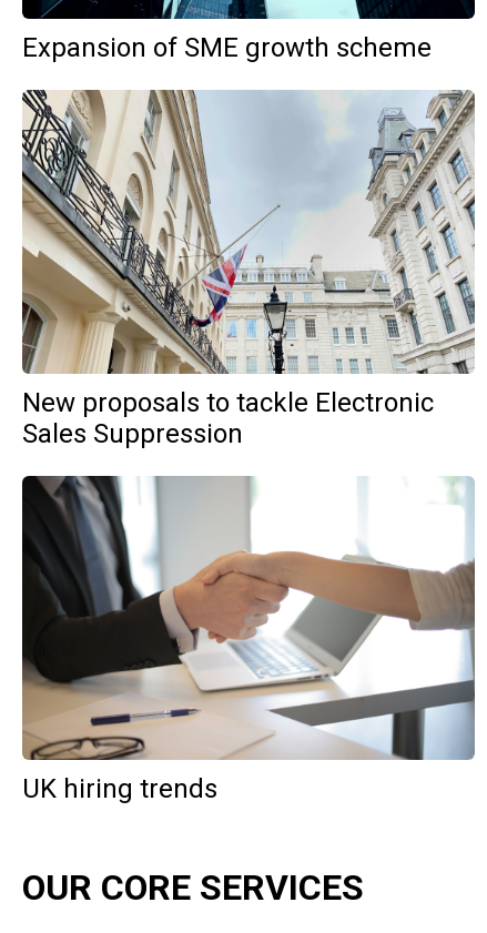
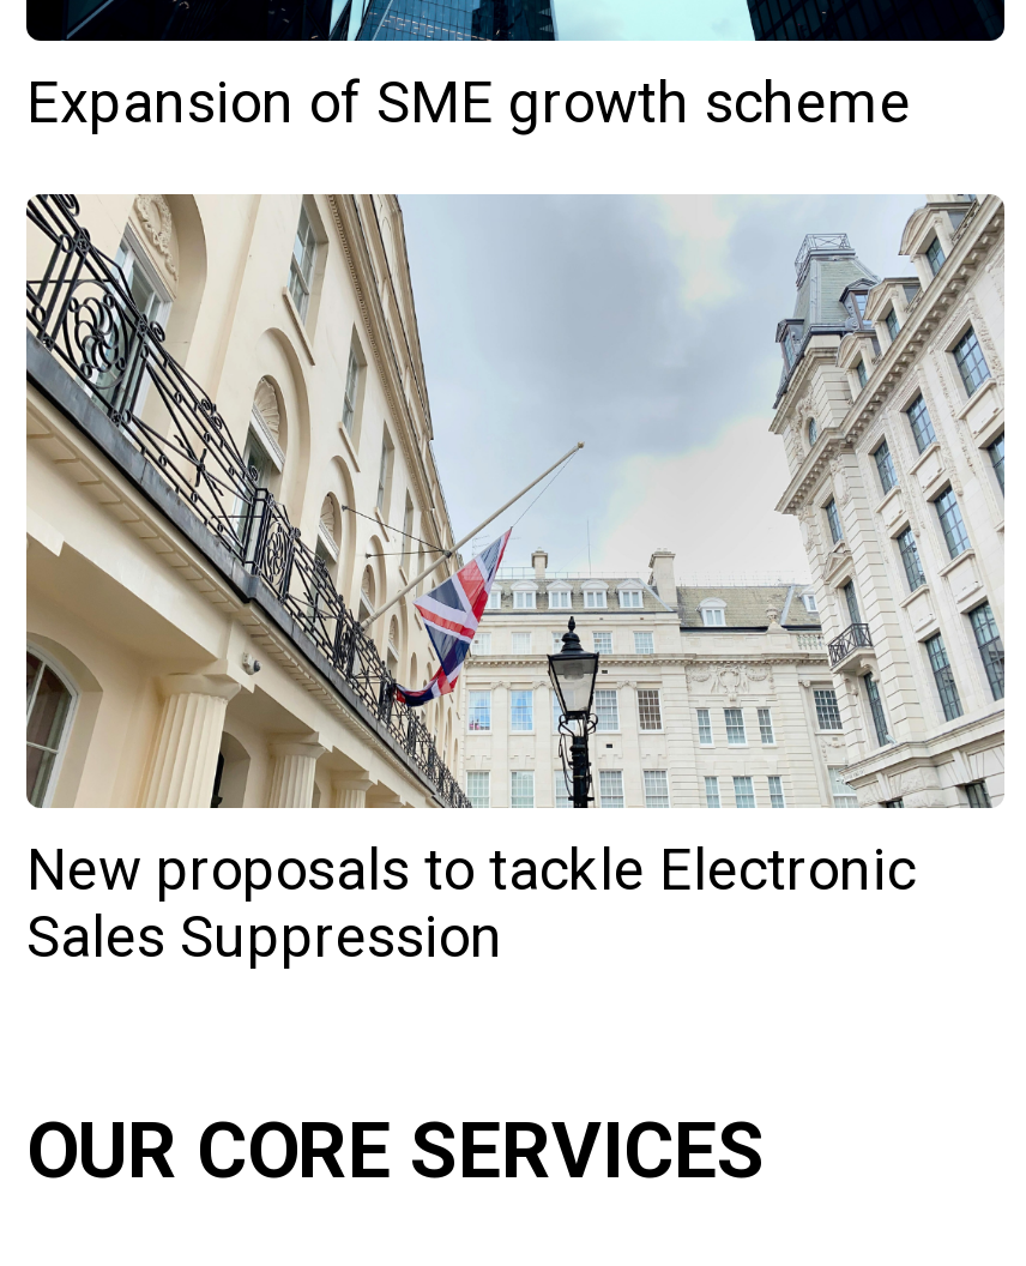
- [image]
- UK hiring trends
